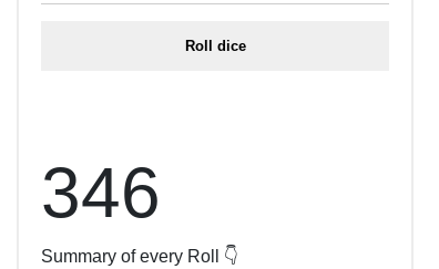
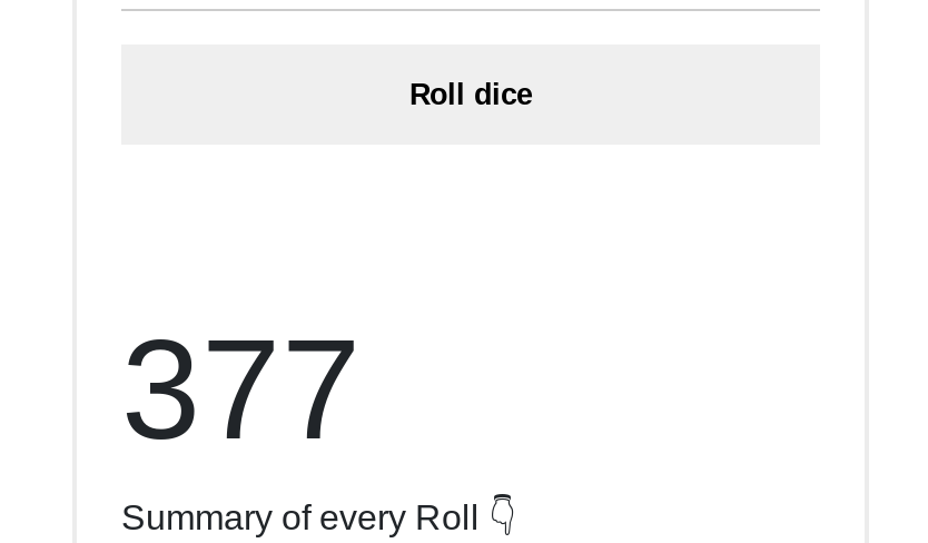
- 346
+ 377
